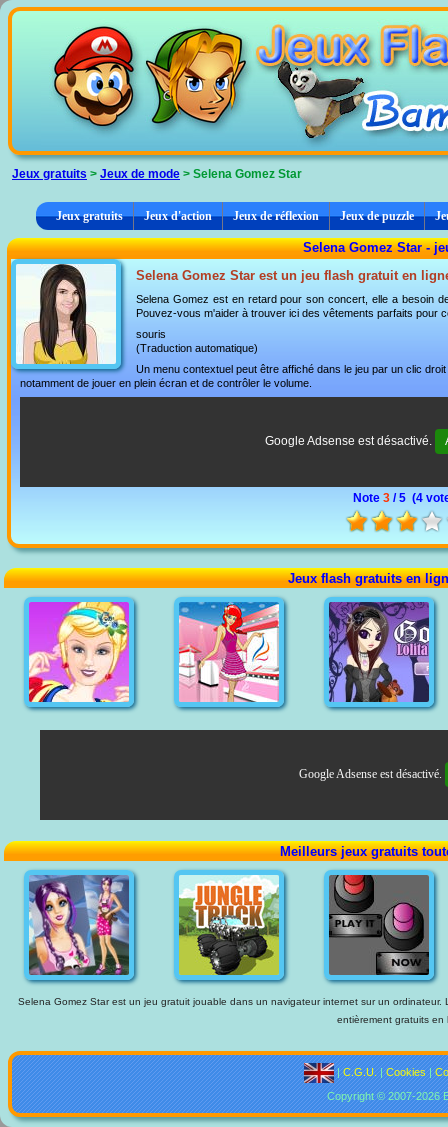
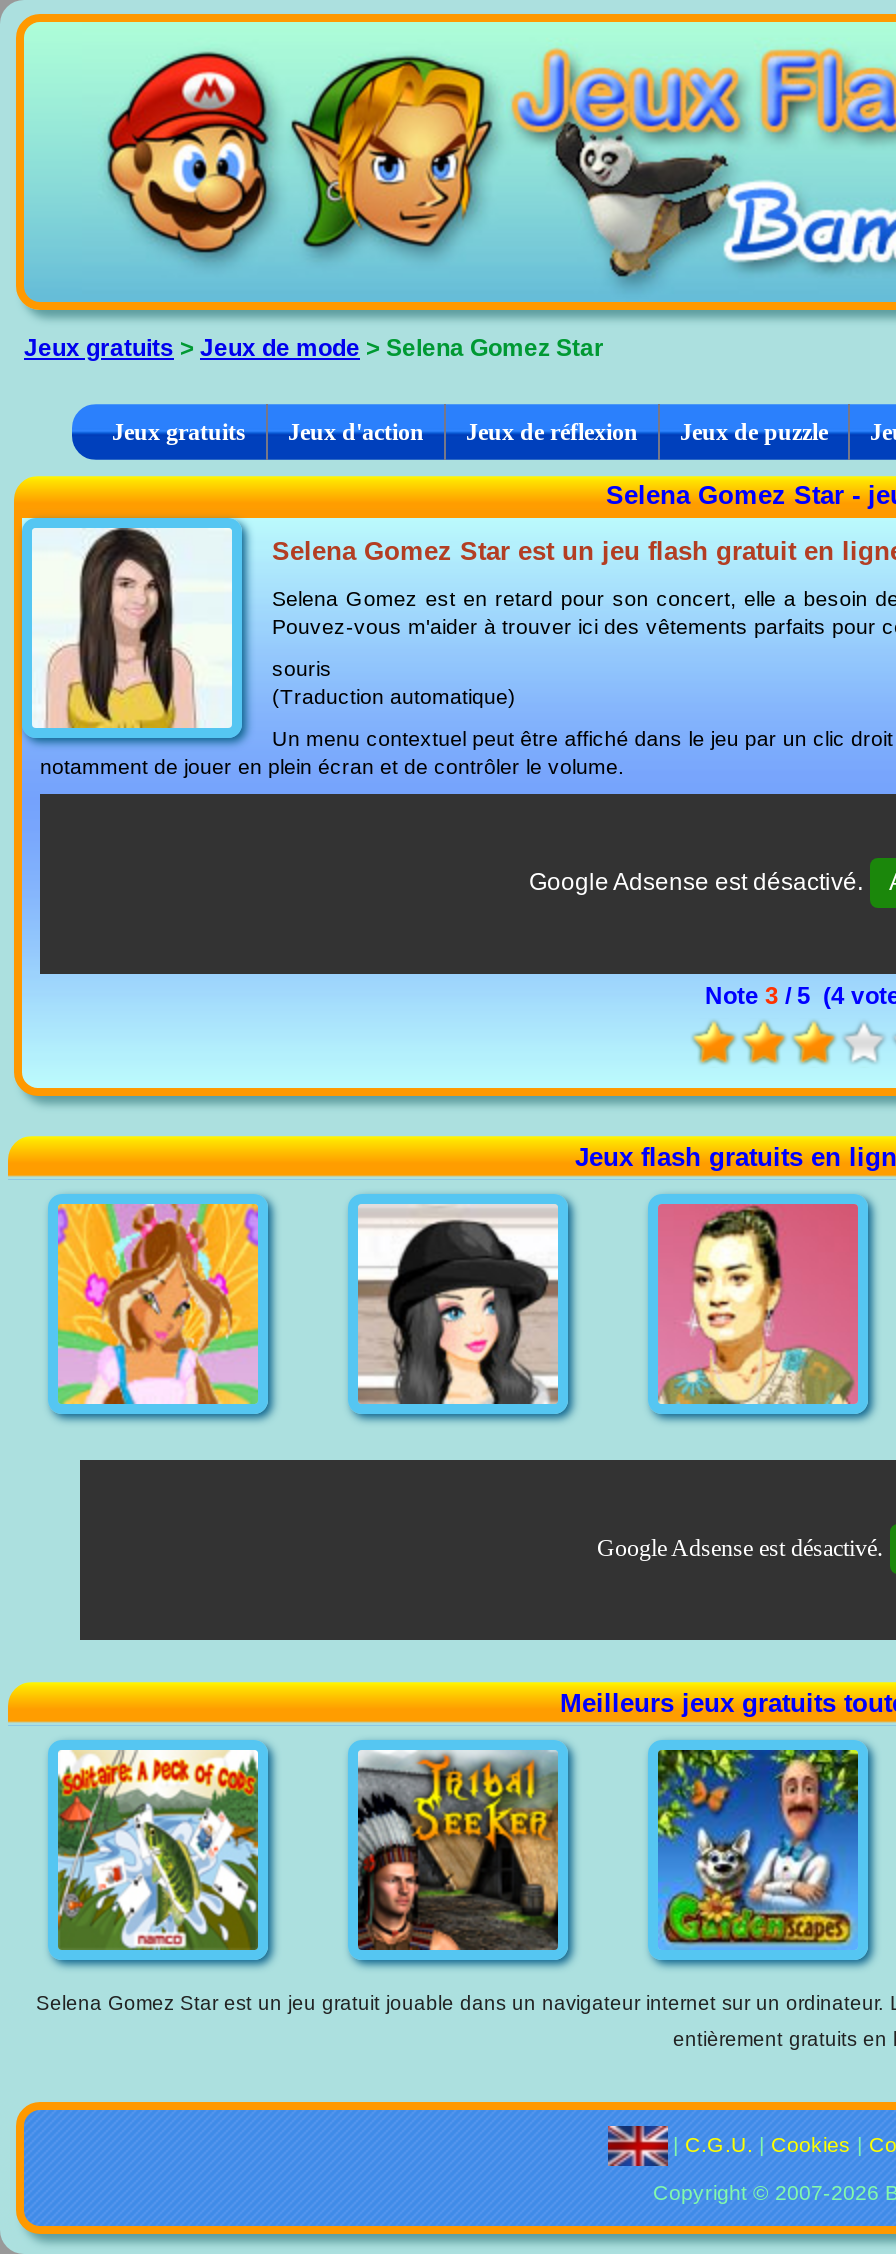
- [image]
+ [image]

- [image]
+ [image]

- [image]
+ [image]

- [image]
+ [image]

- [image]
+ [image]

- [image]
+ [image]
